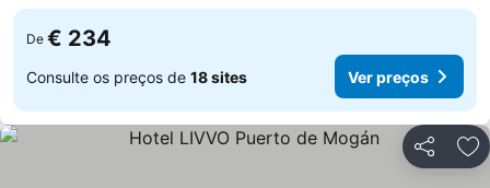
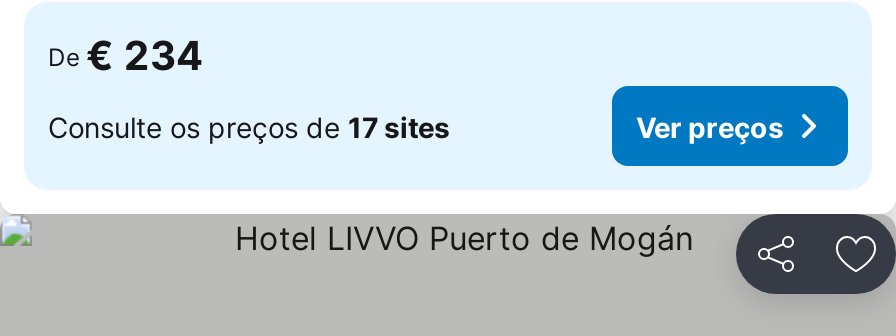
- Consulte os preços de 18 sites
+ Consulte os preços de 17 sites
